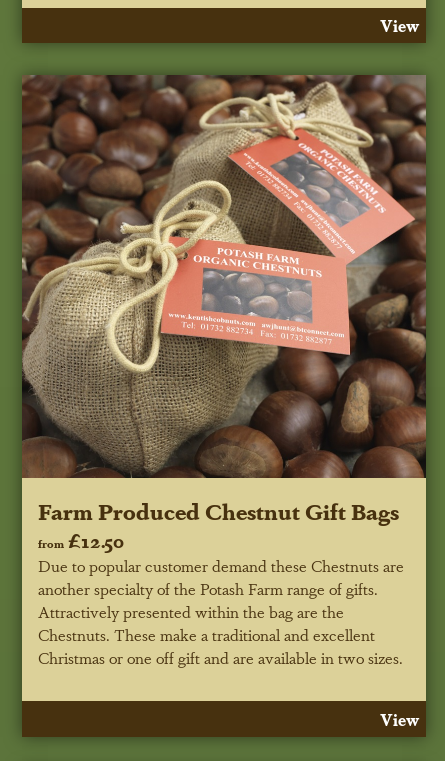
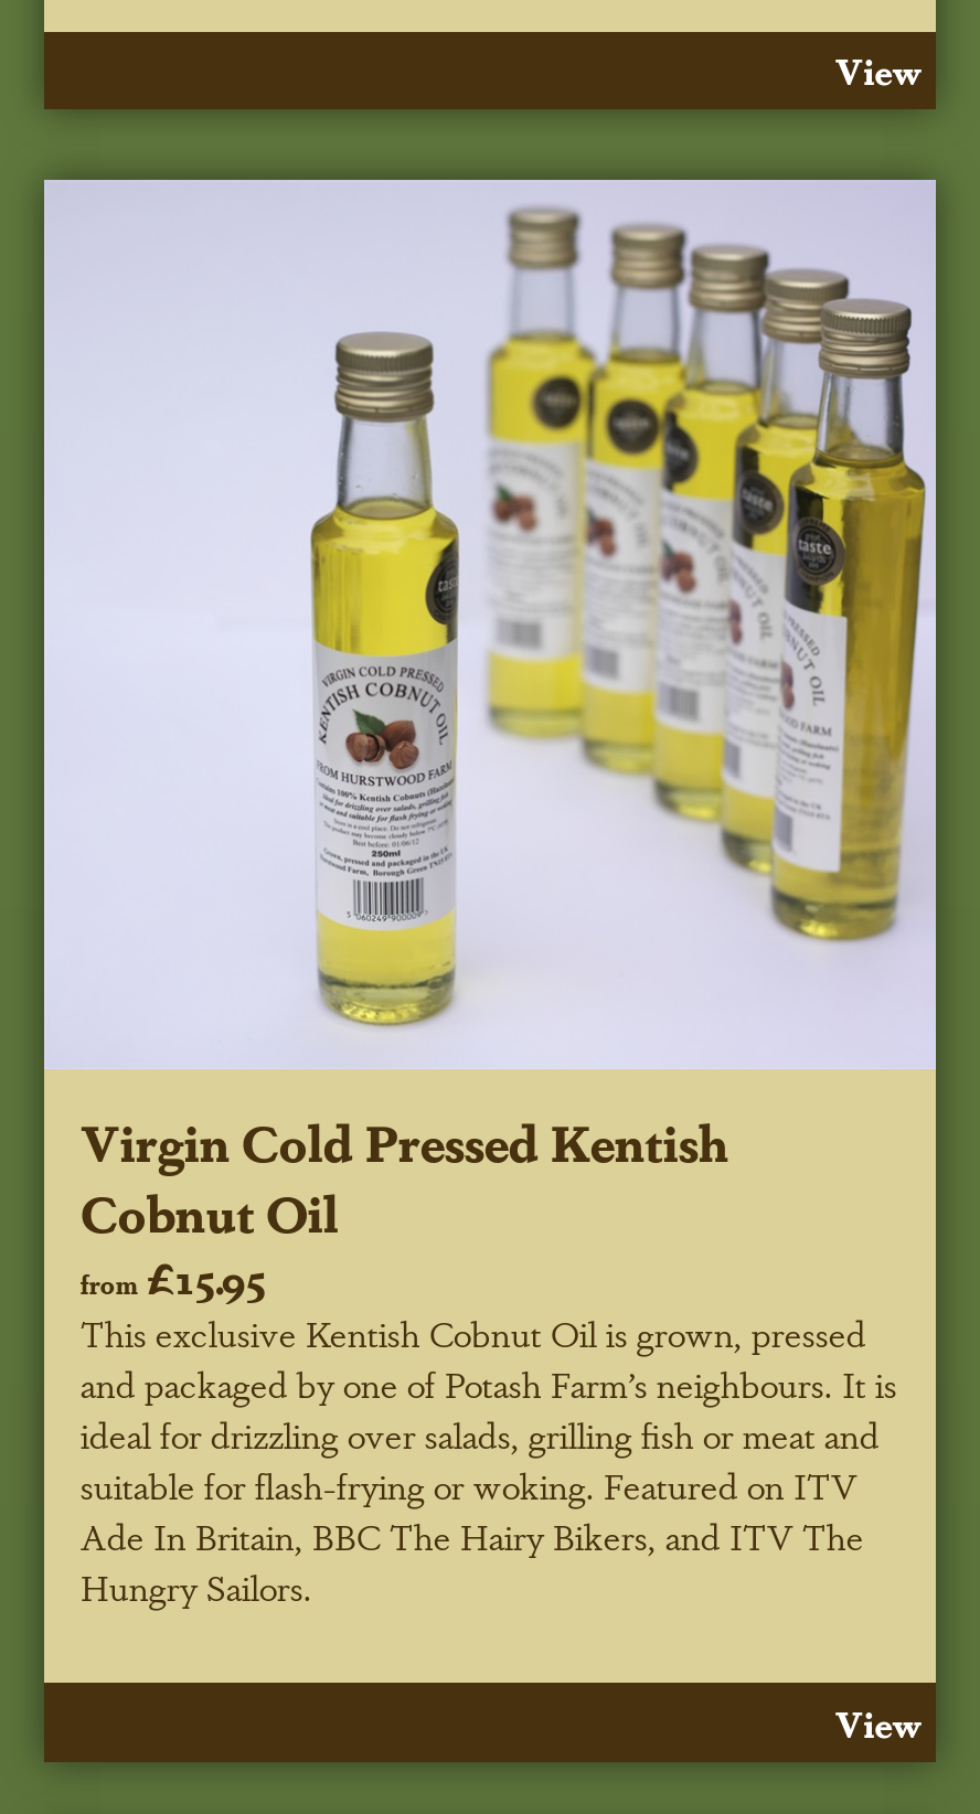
- [image]
- Farm Produced Chestnut Gift Bags
- from £12.50
- Due to popular customer demand these Chestnuts are
- another specialty of the Potash Farm range of gifts.
- Attractively presented within the bag are the
- Chestnuts. These make a traditional and excellent
- Christmas or one off gift and are available in two sizes.
+ [image]
+ Virgin Cold Pressed Kentish
+ Cobnut Oil
+ from£15.95
+ This exclusive Kentish Cobnut Oil is grown, pressed
+ and packaged by one of Potash Farm’s neighbours. It is
+ ideal for drizzling over salads, grilling fish or meat and
+ suitable for flash-frying or woking. Featured on ITV
+ Ade In Britain, BBC The Hairy Bikers, and ITV The
+ Hungry Sailors.
